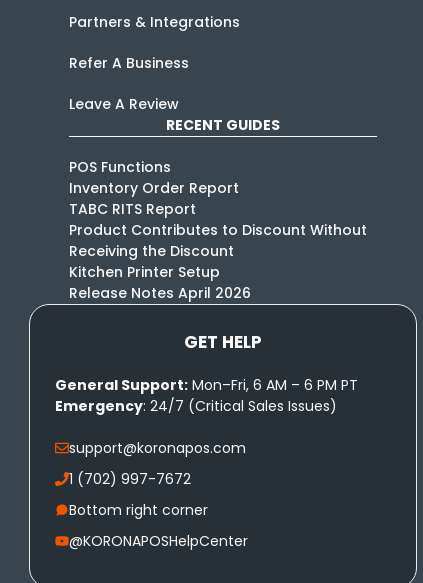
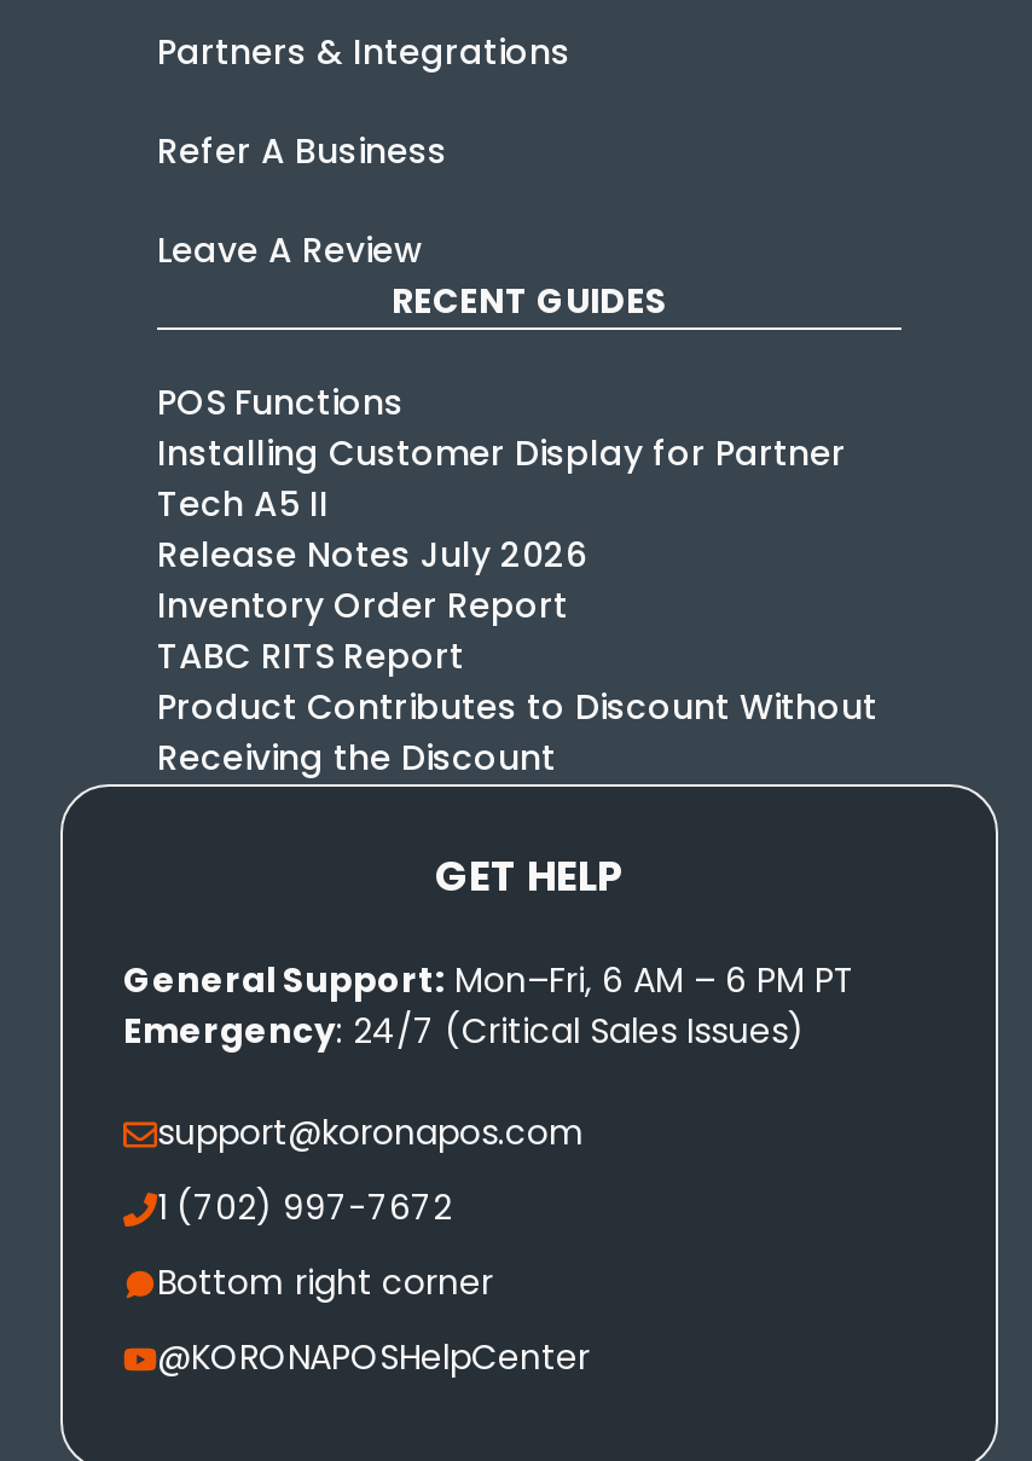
+ Installing Customer Display for Partner
+ Tech A5 II
+ Release Notes July 2026

moved down: Inventory Order Report | TABC RITS Report | Product Contributes to Discount Without | Receiving the Discount

- Kitchen Printer Setup
- Release Notes April 2026
